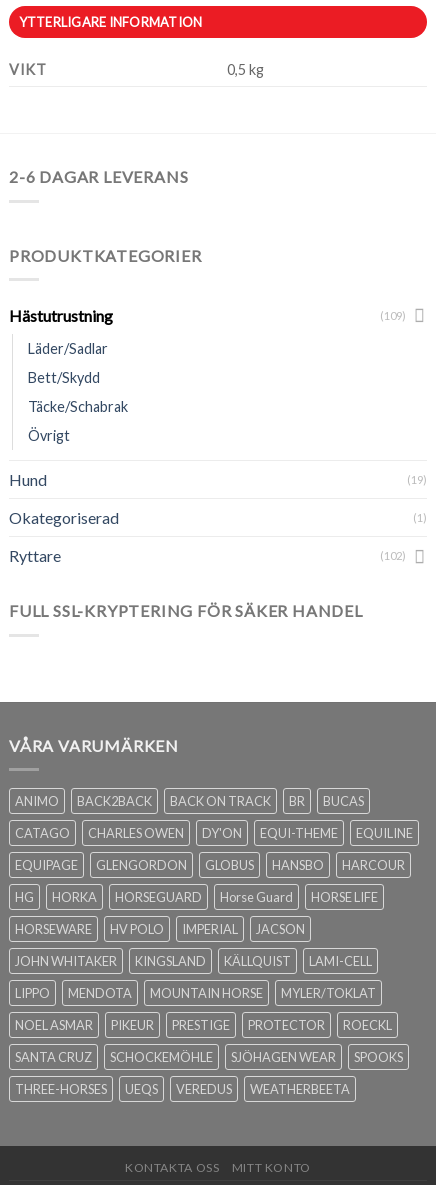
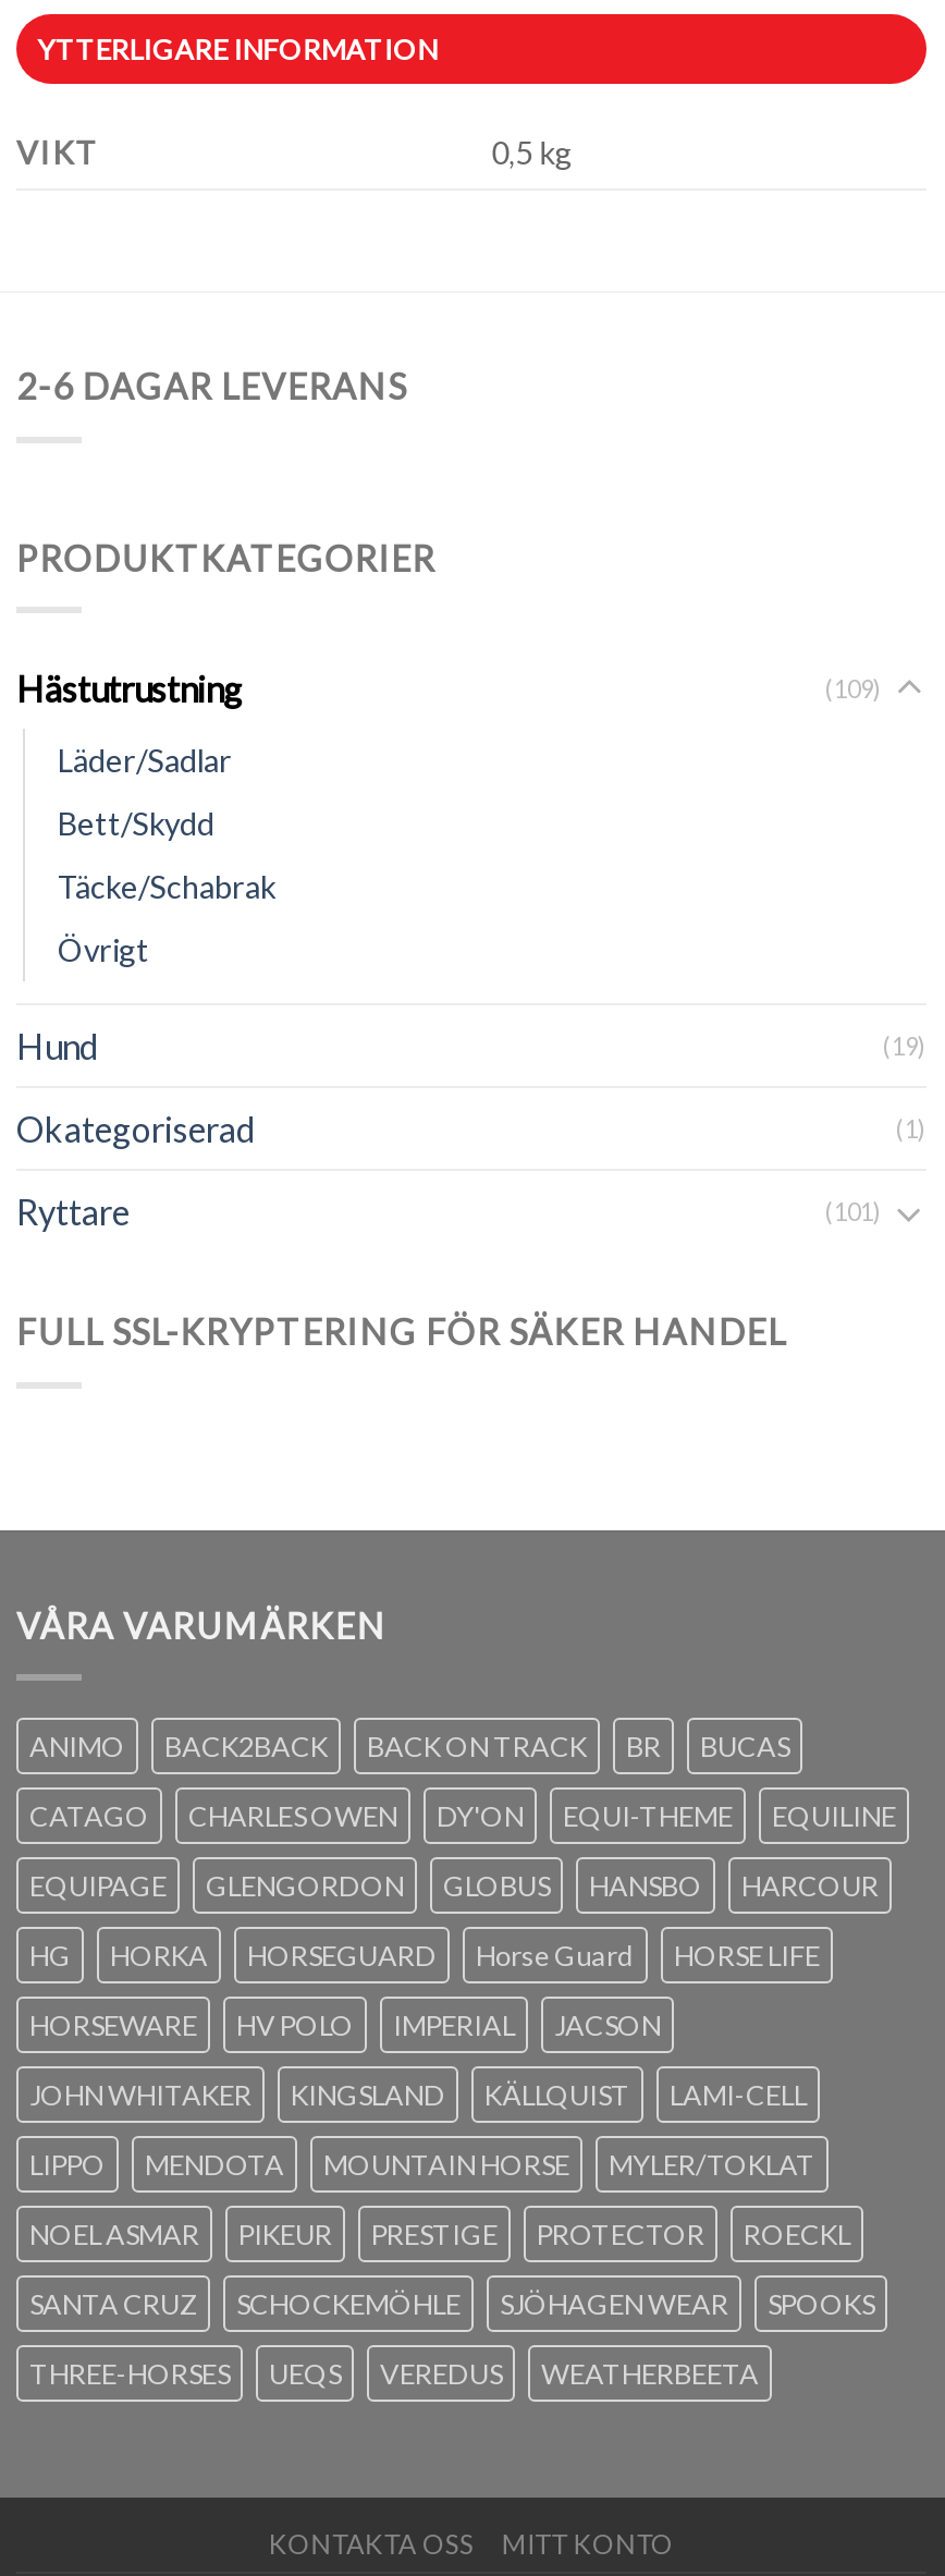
- (102)
+ (101)
